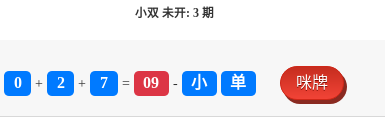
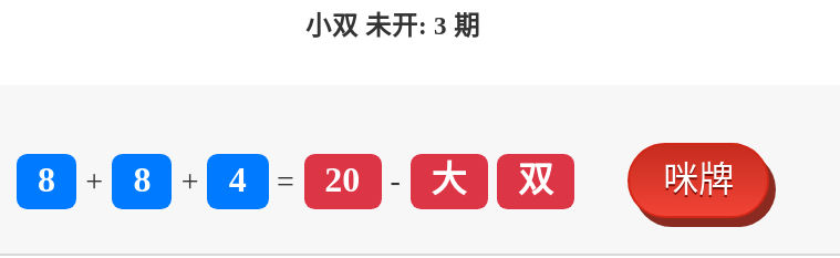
- 0
+ 8

- 2
+ 8

- 7
+ 4

- 09
+ 20

- 小
- 单
+ 大
+ 双
